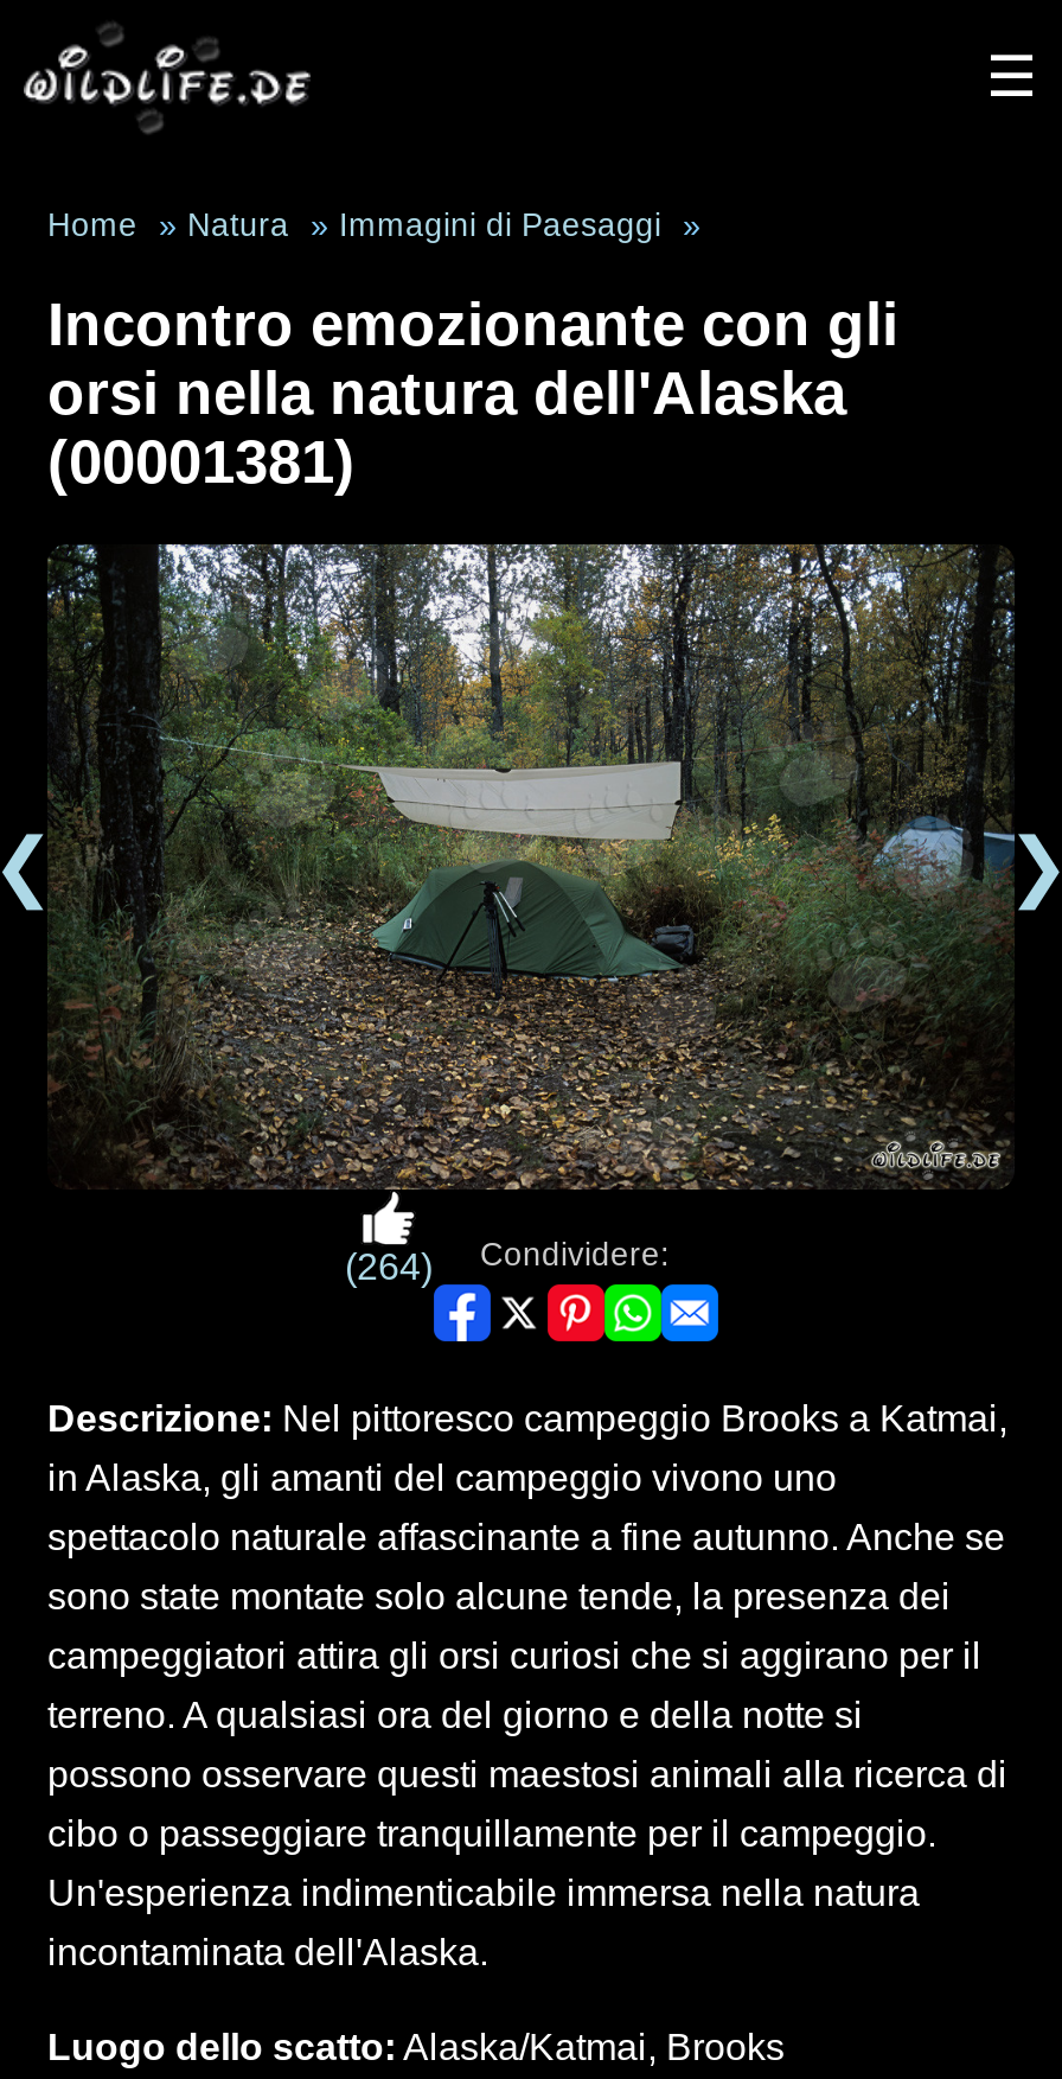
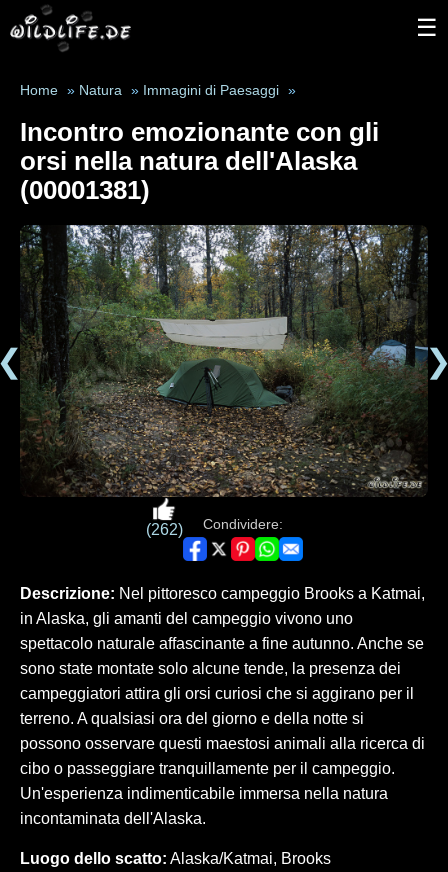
- (264) Condividere:
+ (262) Condividere:
